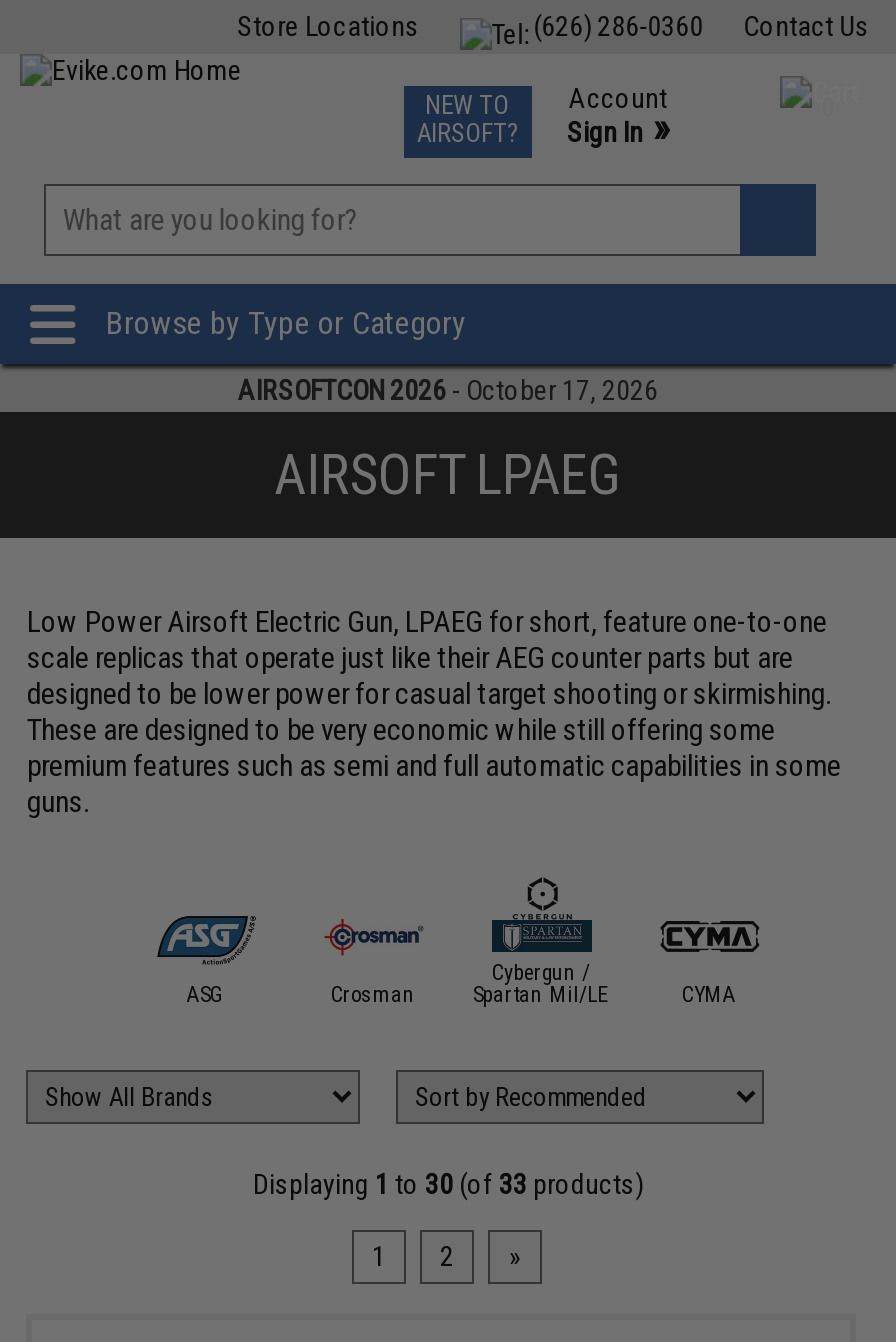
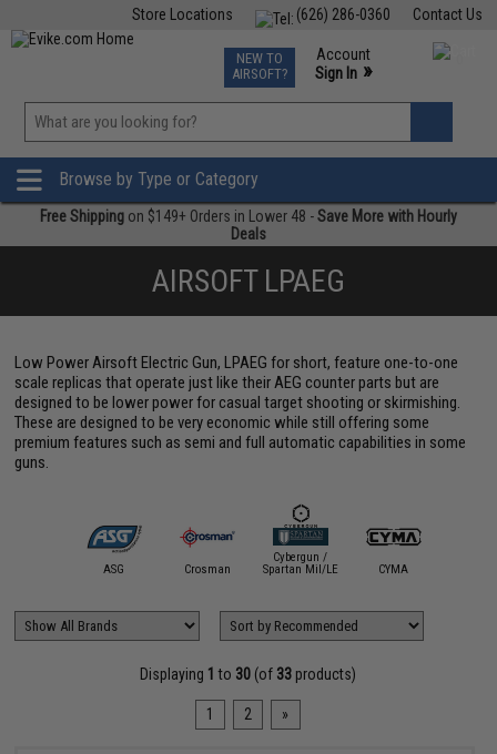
- AIRSOFTCON 2026 - October 17, 2026
+ Free Shipping on $149+ Orders in Lower 48 - Save More with Hourly
+ Deals
